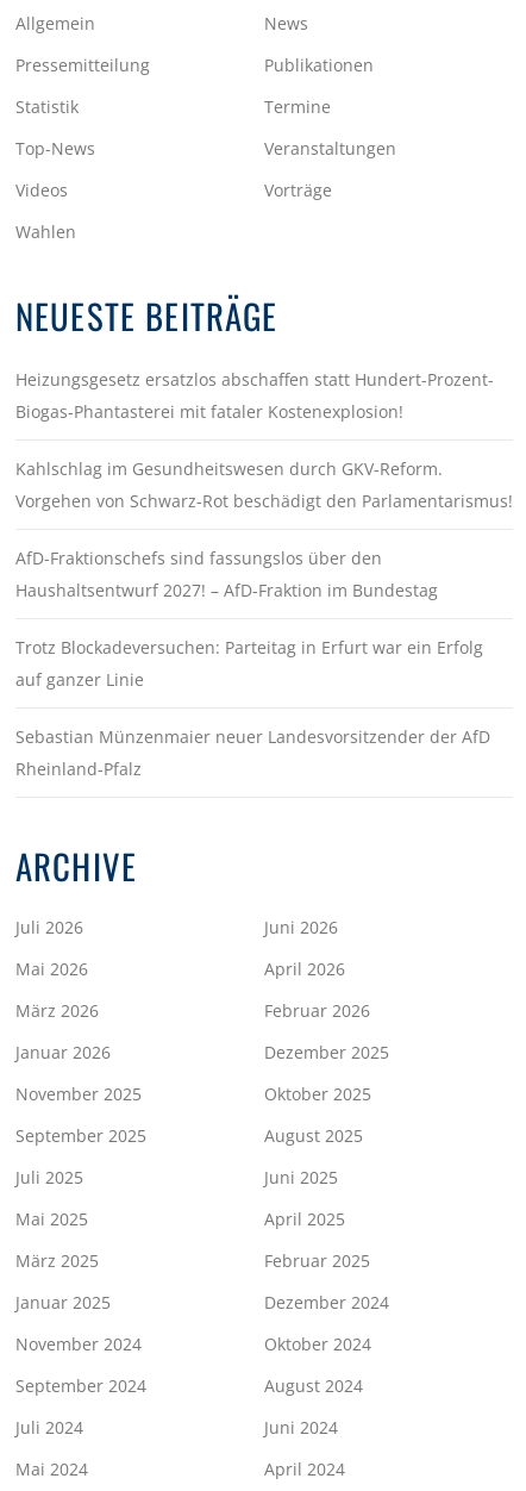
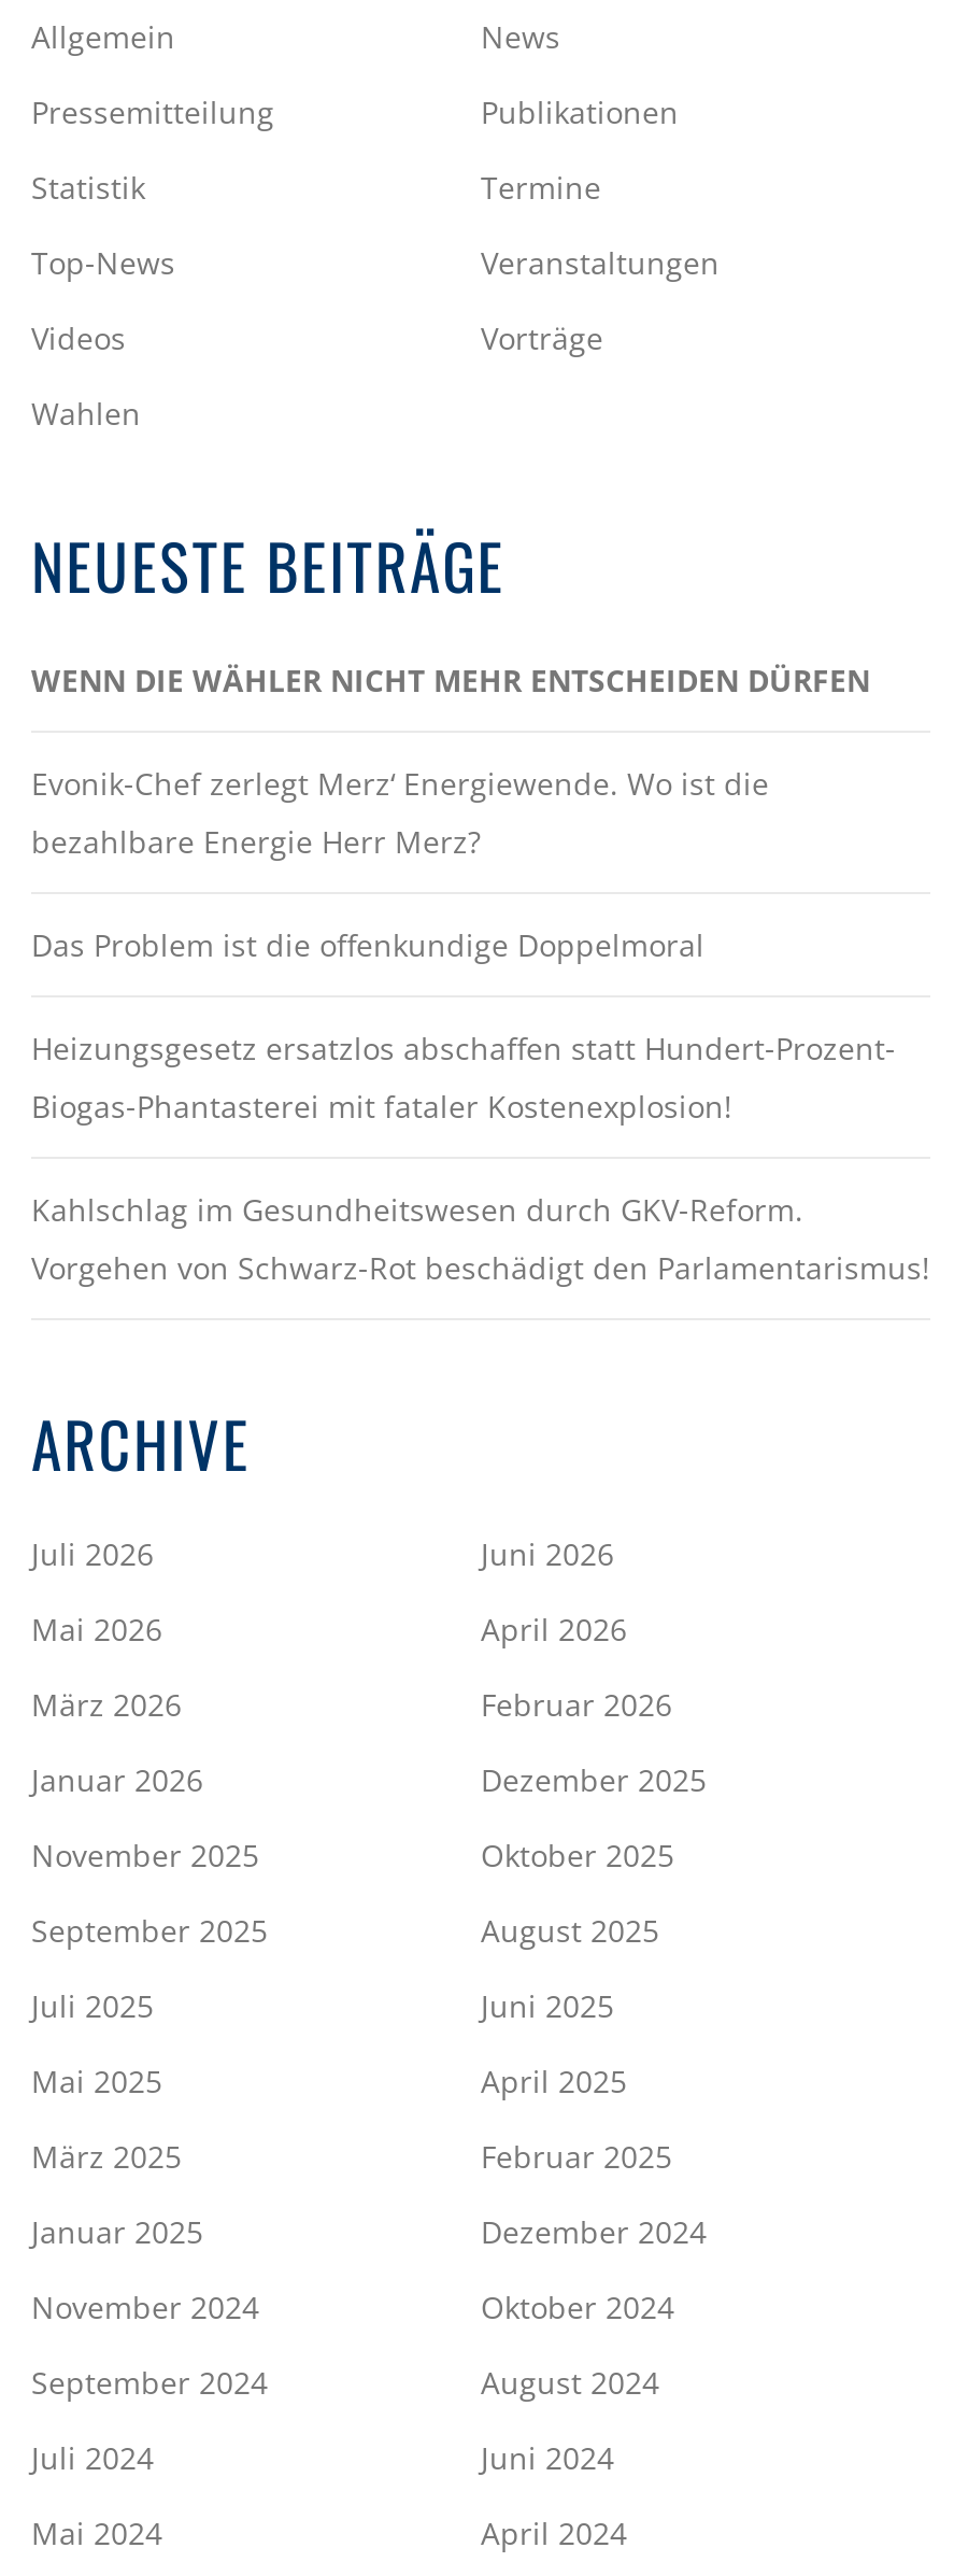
+ WENN DIE WÄHLER NICHT MEHR ENTSCHEIDEN DÜRFEN
+ Evonik-Chef zerlegt Merz‘ Energiewende. Wo ist die
+ bezahlbare Energie Herr Merz?
+ Das Problem ist die offenkundige Doppelmoral

moved down: Heizungsgesetz ersatzlos abschaffen statt Hundert-Prozent- | Biogas-Phantasterei mit fataler Kostenexplosion! | Kahlschlag im Gesundheitswesen durch GKV-Reform. | Vorgehen von Schwarz-Rot beschädigt den Parlamentarismus!

- AfD-Fraktionschefs sind fassungslos über den
- Haushaltsentwurf 2027! – AfD-Fraktion im Bundestag
- Trotz Blockadeversuchen: Parteitag in Erfurt war ein Erfolg
- auf ganzer Linie
- Sebastian Münzenmaier neuer Landesvorsitzender der AfD
- Rheinland-Pfalz
